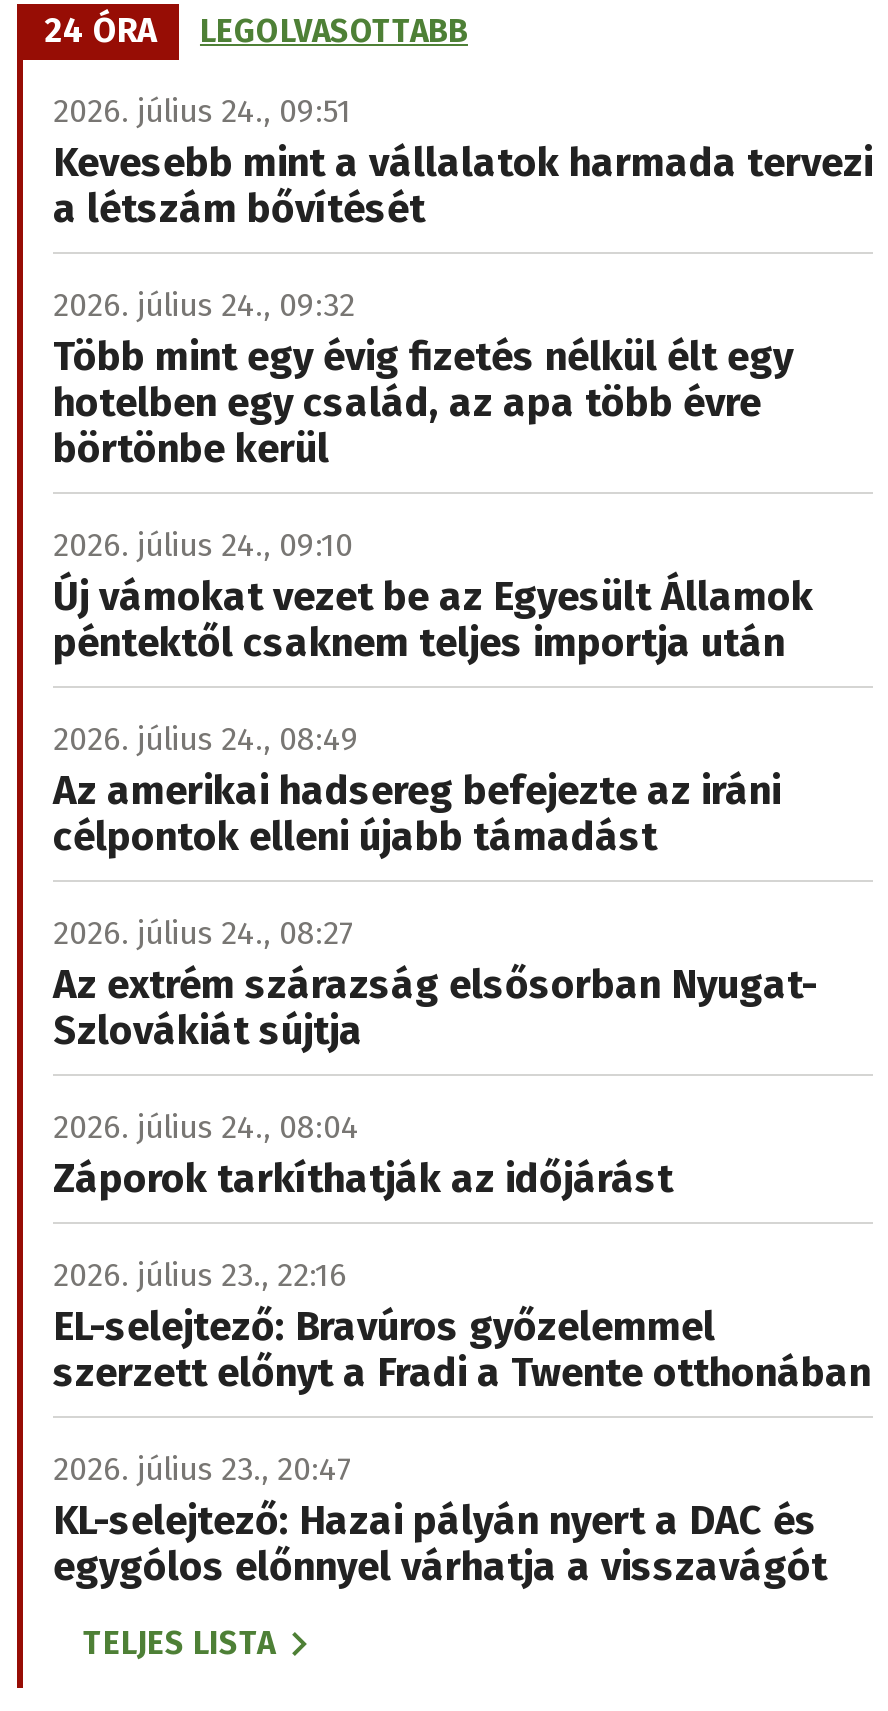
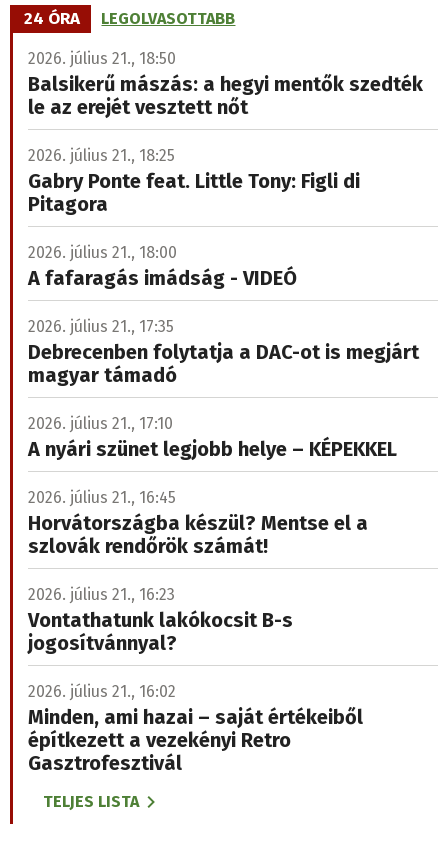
- 2026. július 24., 09:51
- Kevesebb mint a vállalatok harmada tervezi
- a létszám bővítését
+ 2026. július 21., 18:50
+ Balsikerű mászás: a hegyi mentők szedték
+ le az erejét vesztett nőt

- 2026. július 24., 09:32
- Több mint egy évig fizetés nélkül élt egy
- hotelben egy család, az apa több évre
- börtönbe kerül
+ 2026. július 21., 18:25
+ Gabry Ponte feat. Little Tony: Figli di
+ Pitagora

- 2026. július 24., 09:10
- Új vámokat vezet be az Egyesült Államok
- péntektől csaknem teljes importja után
+ 2026. július 21., 18:00
+ A fafaragás imádság - VIDEÓ

- 2026. július 24., 08:49
- Az amerikai hadsereg befejezte az iráni
- célpontok elleni újabb támadást
+ 2026. július 21., 17:35
+ Debrecenben folytatja a DAC-ot is megjárt
+ magyar támadó

- 2026. július 24., 08:27
- Az extrém szárazság elsősorban Nyugat-
- Szlovákiát sújtja
+ 2026. július 21., 17:10
+ A nyári szünet legjobb helye – KÉPEKKEL

- 2026. július 24., 08:04
- Záporok tarkíthatják az időjárást
+ 2026. július 21., 16:45
+ Horvátországba készül? Mentse el a
+ szlovák rendőrök számát!

- 2026. július 23., 22:16
- EL-selejtező: Bravúros győzelemmel
- szerzett előnyt a Fradi a Twente otthonában
+ 2026. július 21., 16:23
+ Vontathatunk lakókocsit B-s
+ jogosítvánnyal?

- 2026. július 23., 20:47
- KL-selejtező: Hazai pályán nyert a DAC és
- egygólos előnnyel várhatja a visszavágót
+ 2026. július 21., 16:02
+ Minden, ami hazai – saját értékeiből
+ építkezett a vezekényi Retro
+ Gasztrofesztivál
